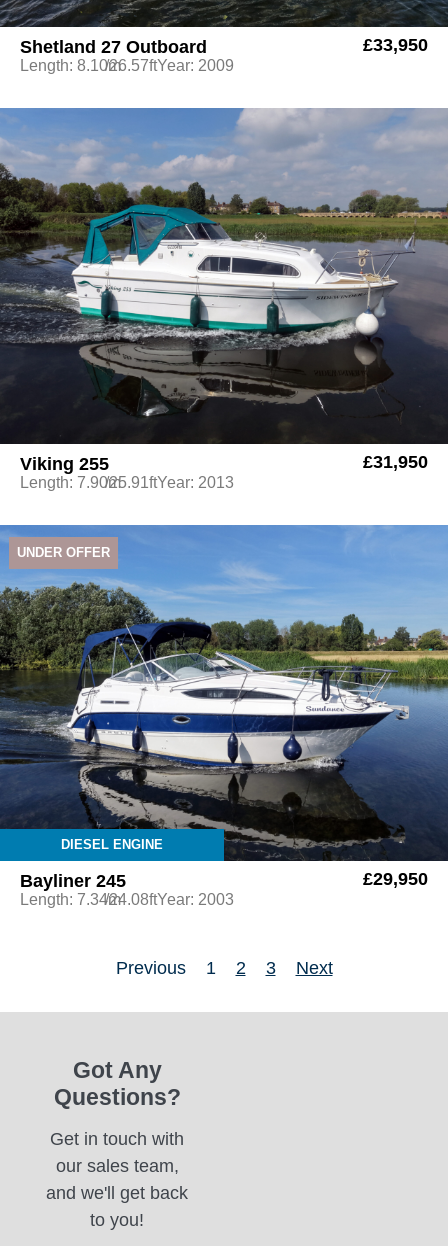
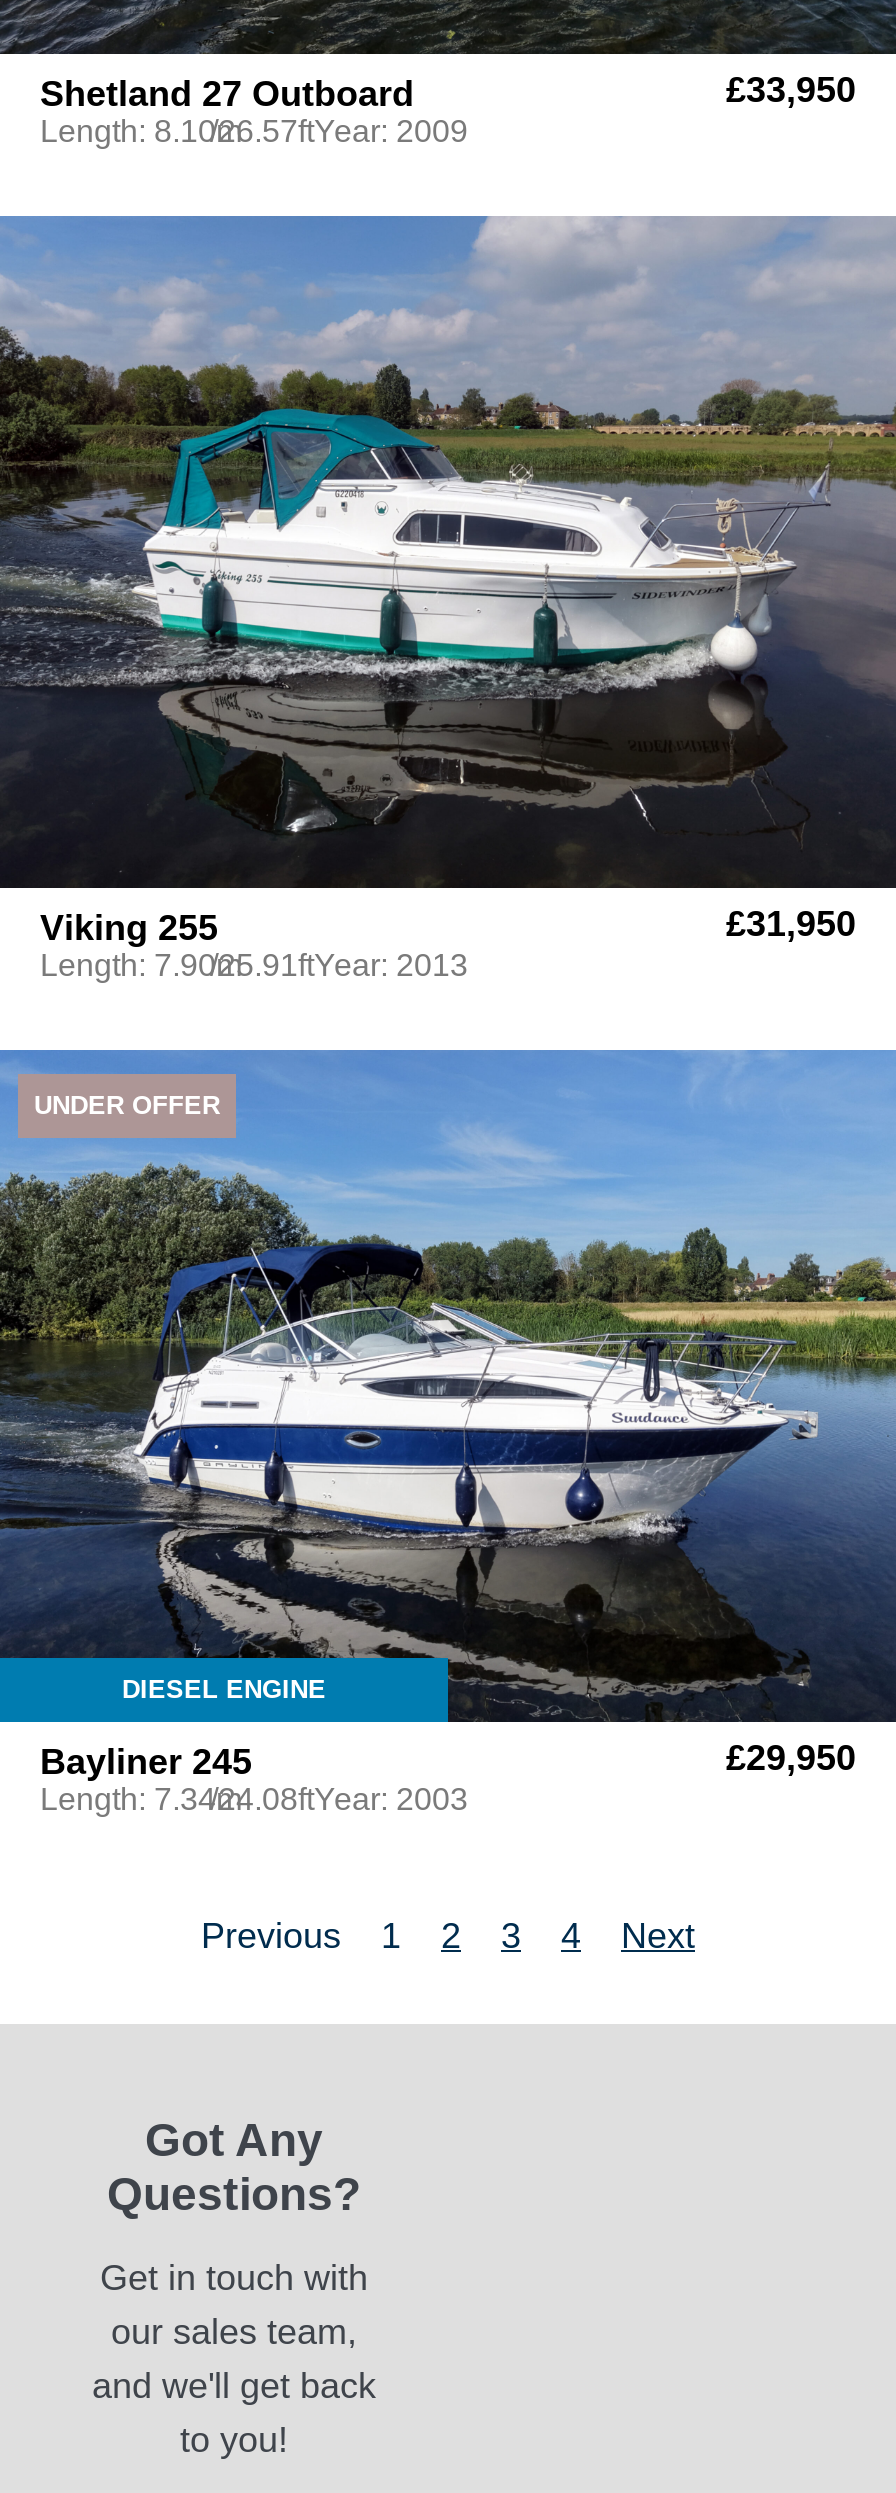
+ 4
